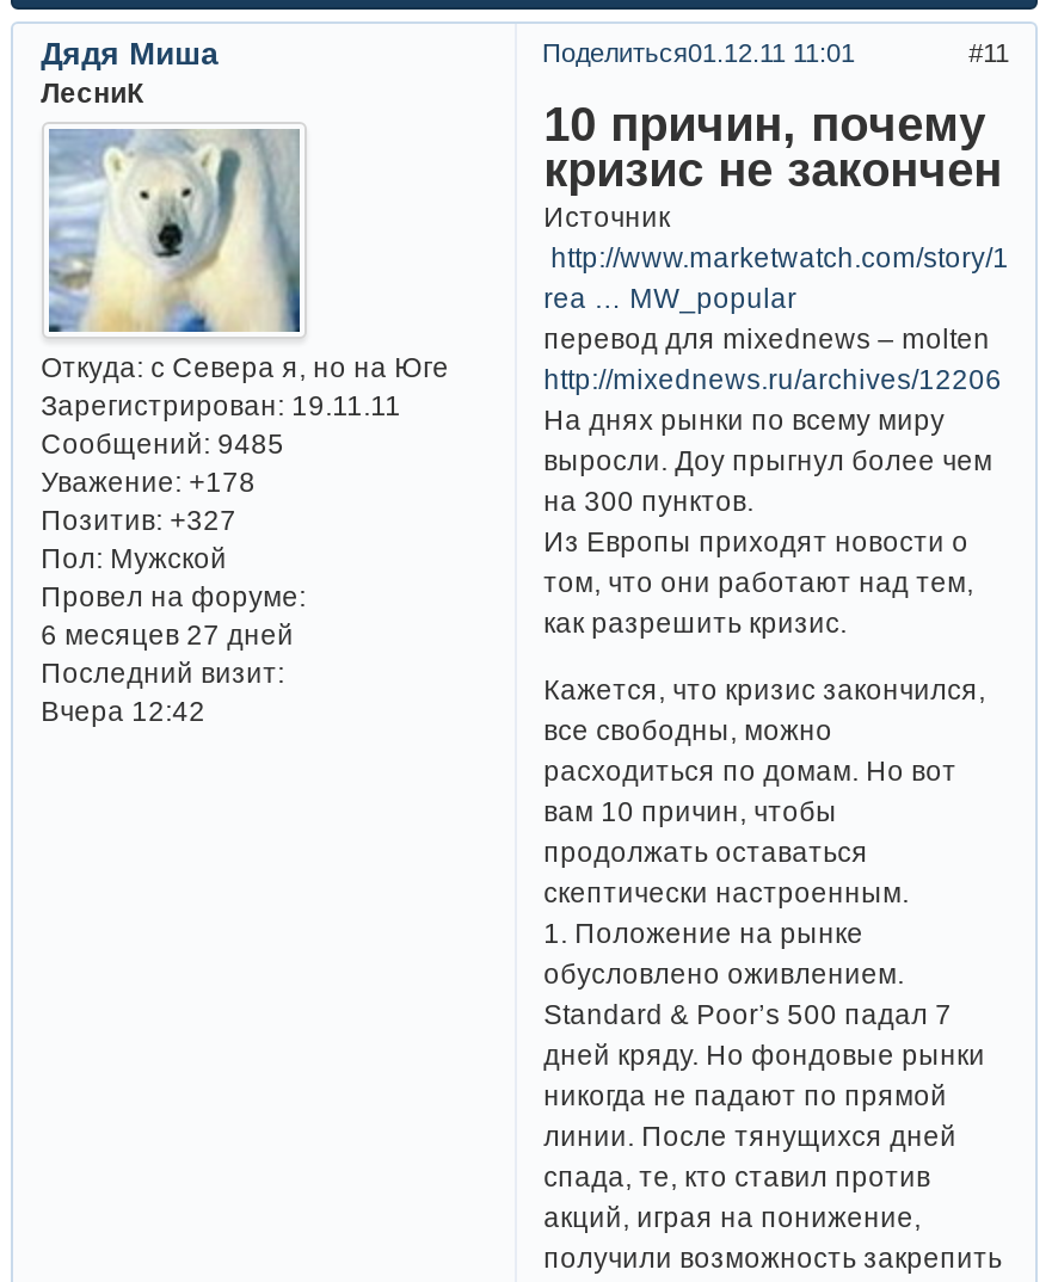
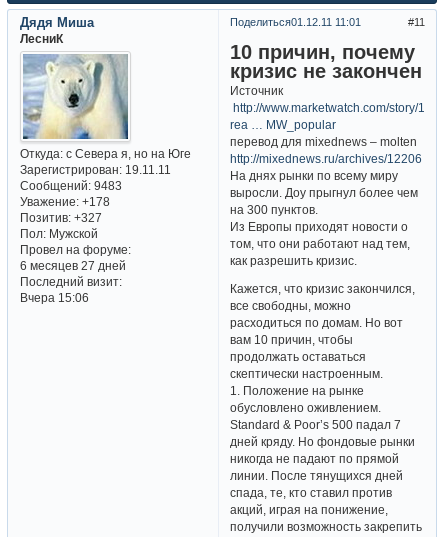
- Сообщений: 9485
+ Сообщений: 9483

- Вчера 12:42
+ Вчера 15:06
